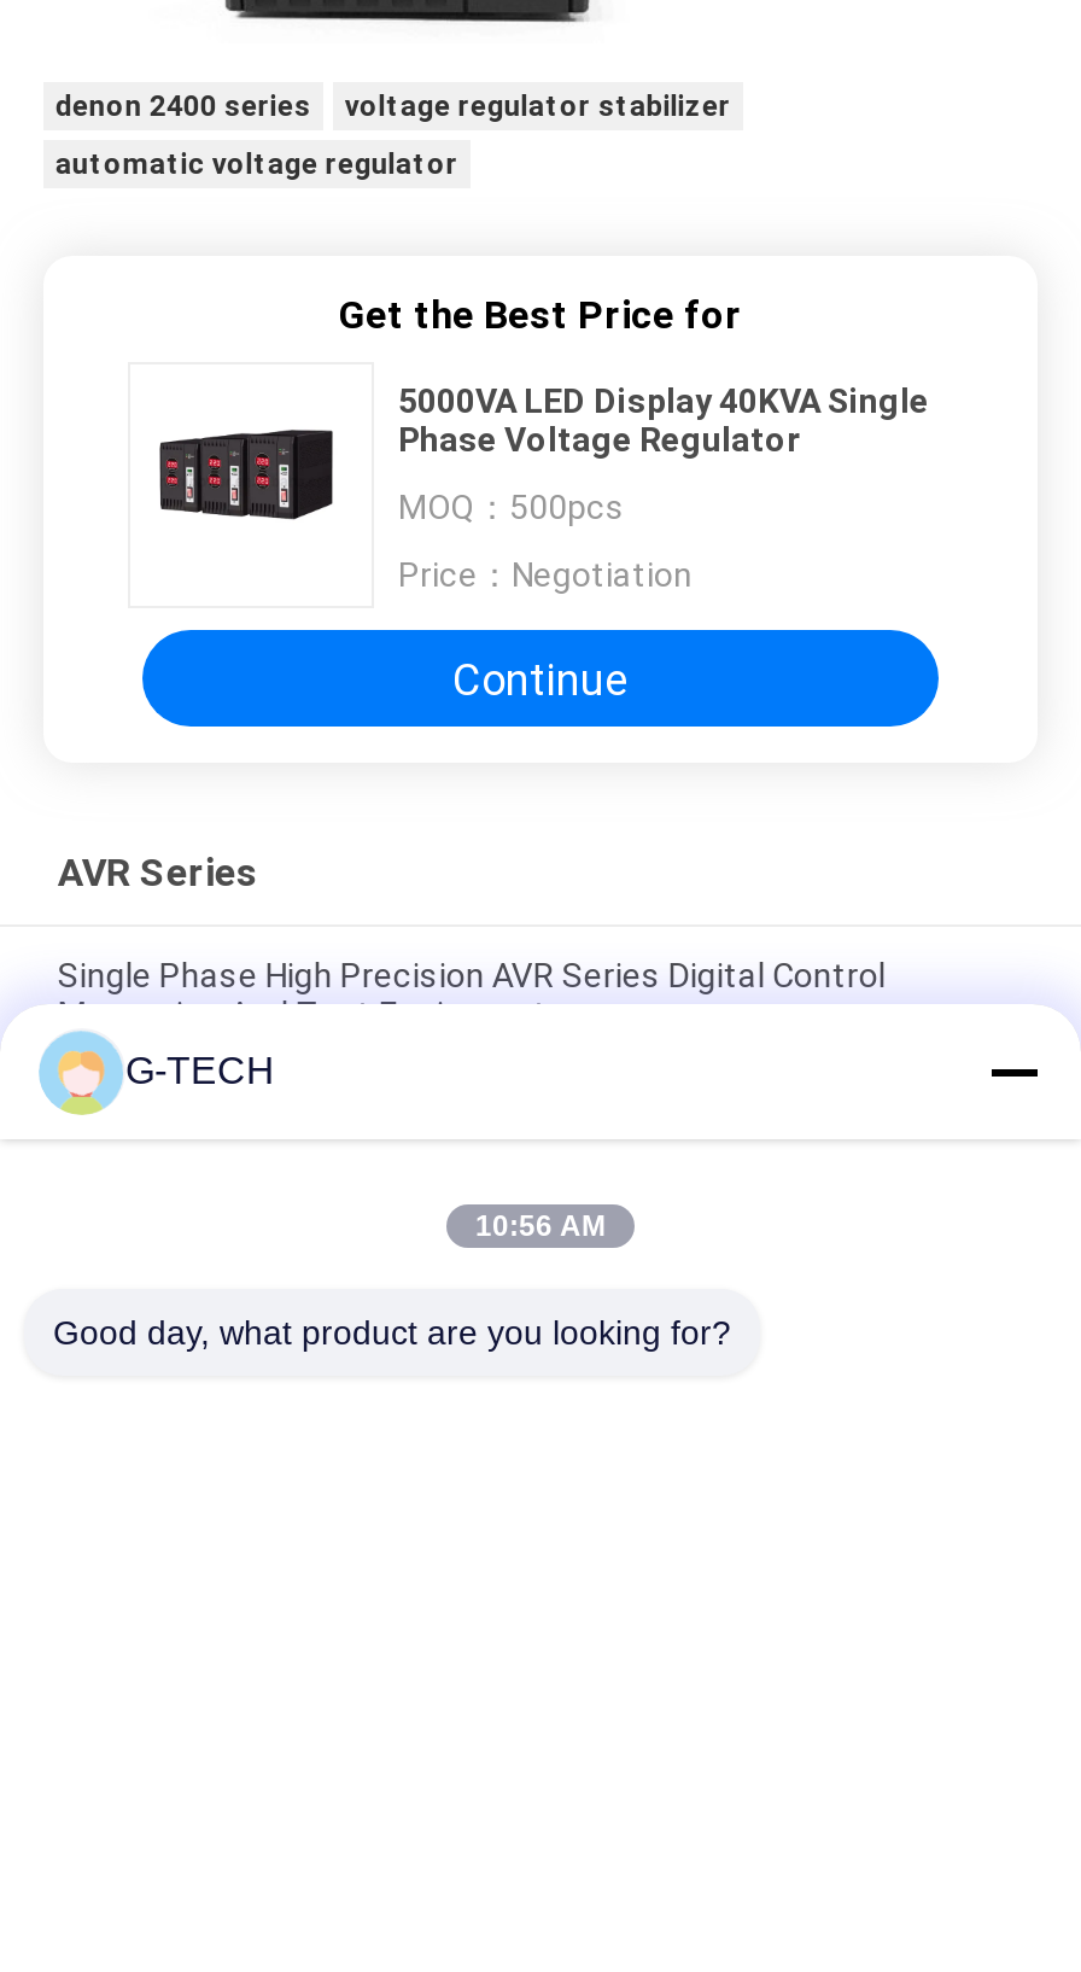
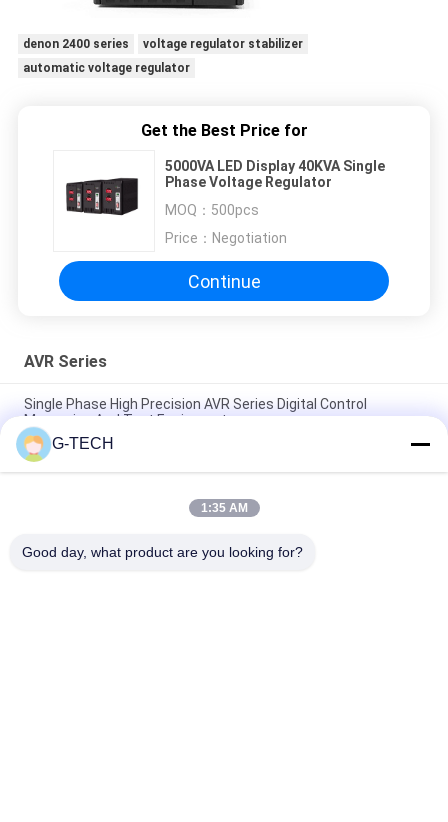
- 10:56 AM
+ 1:35 AM
